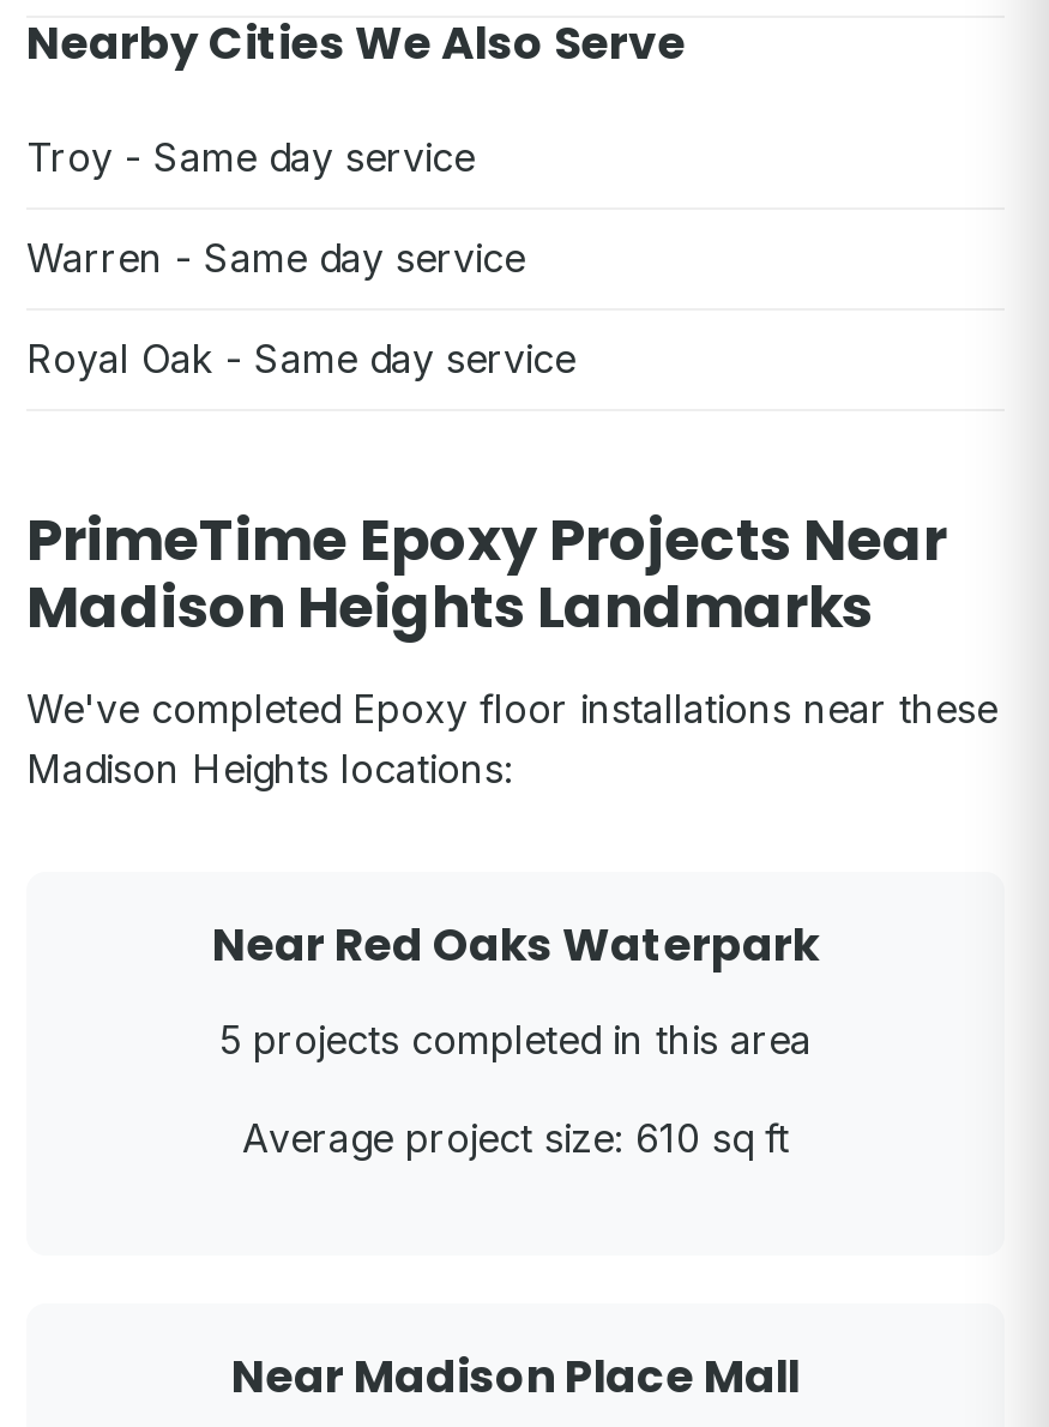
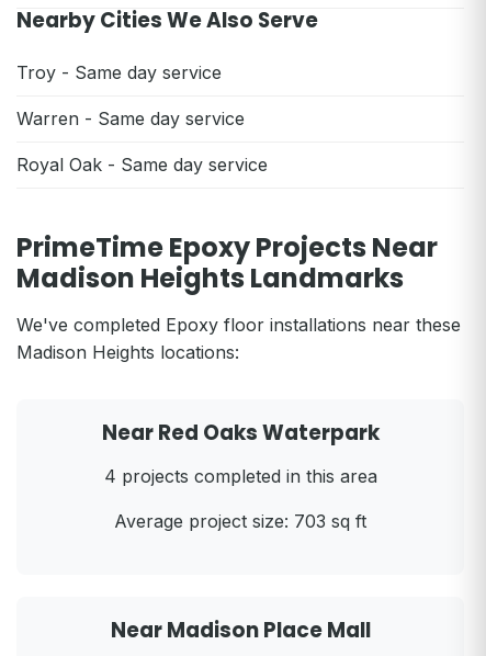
- 5 projects completed in this area
+ 4 projects completed in this area

- Average project size: 610 sq ft
+ Average project size: 703 sq ft
